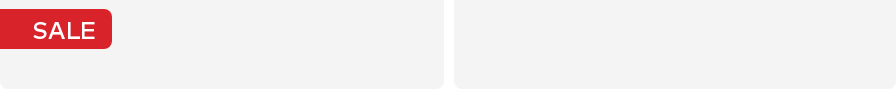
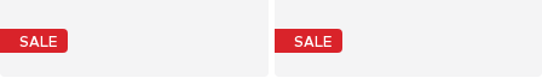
+ SALE
